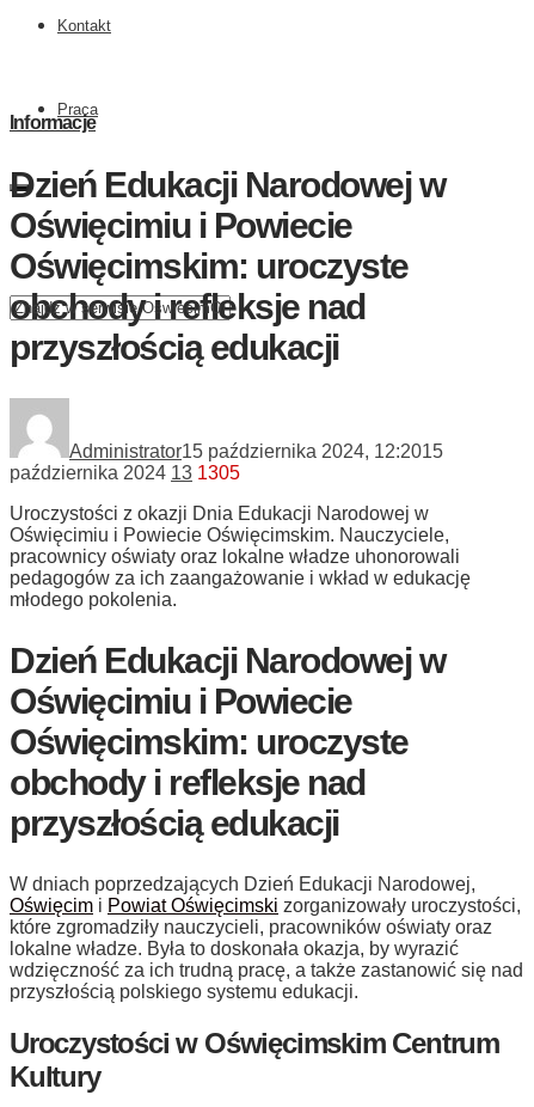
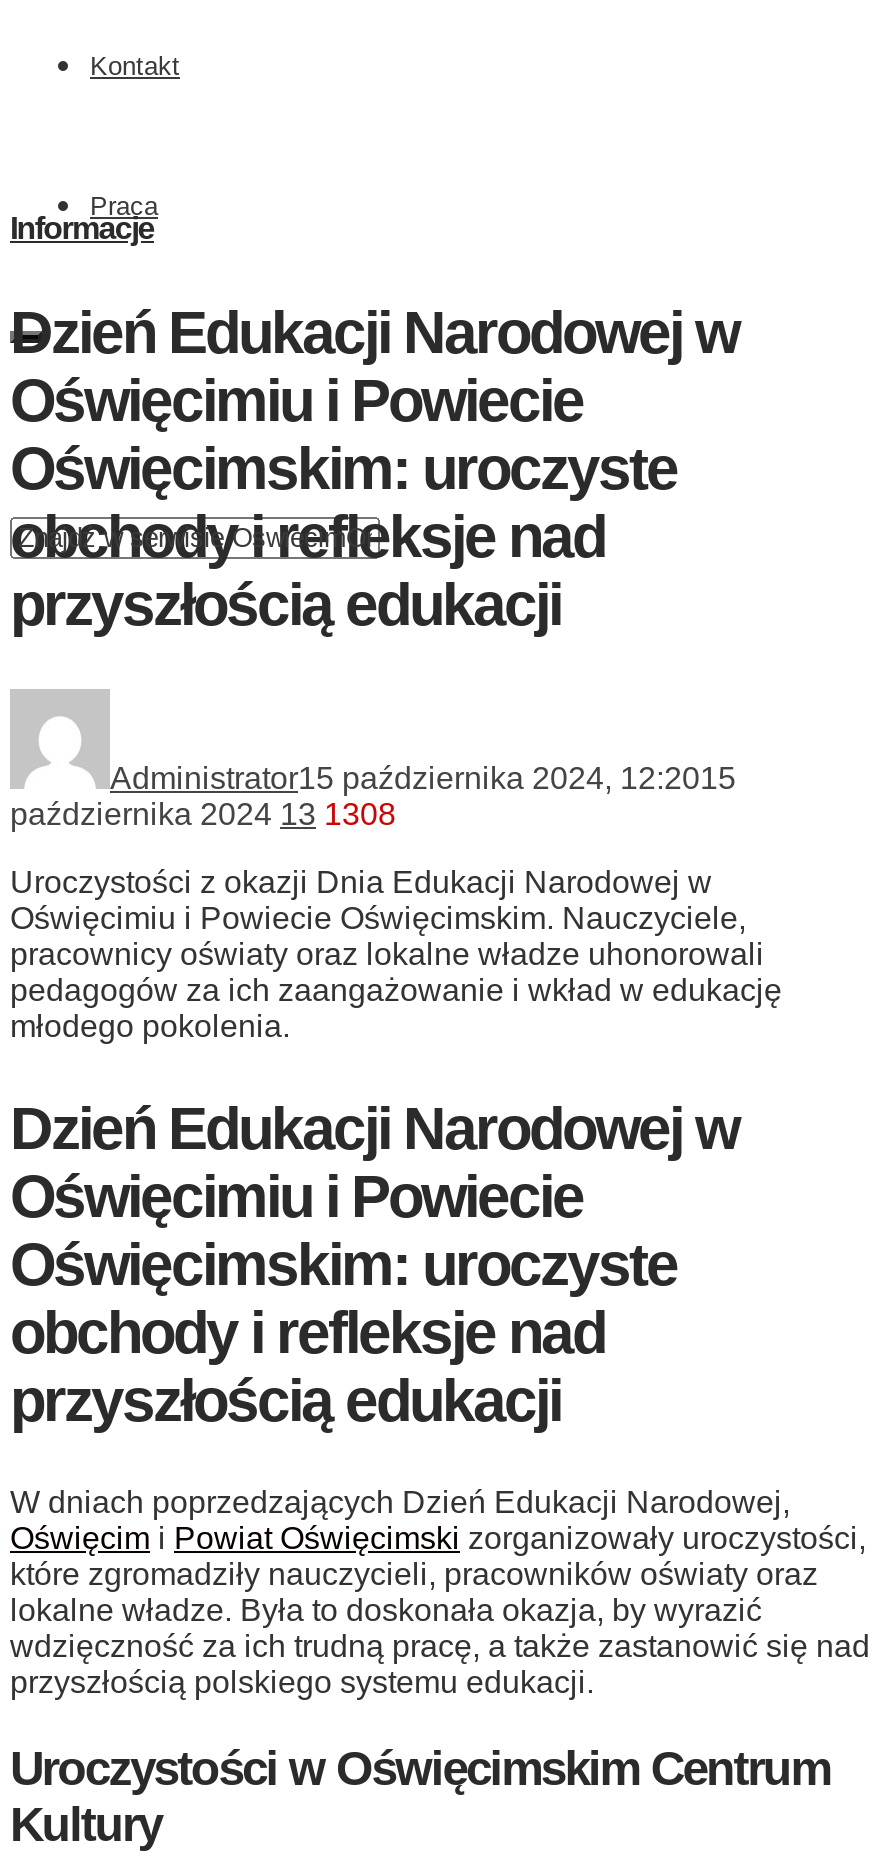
- października 2024 13 1305
+ października 2024 13 1308
